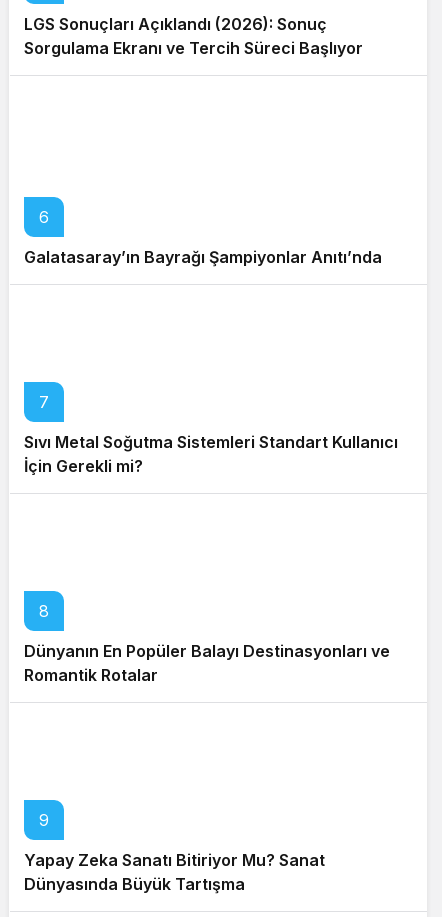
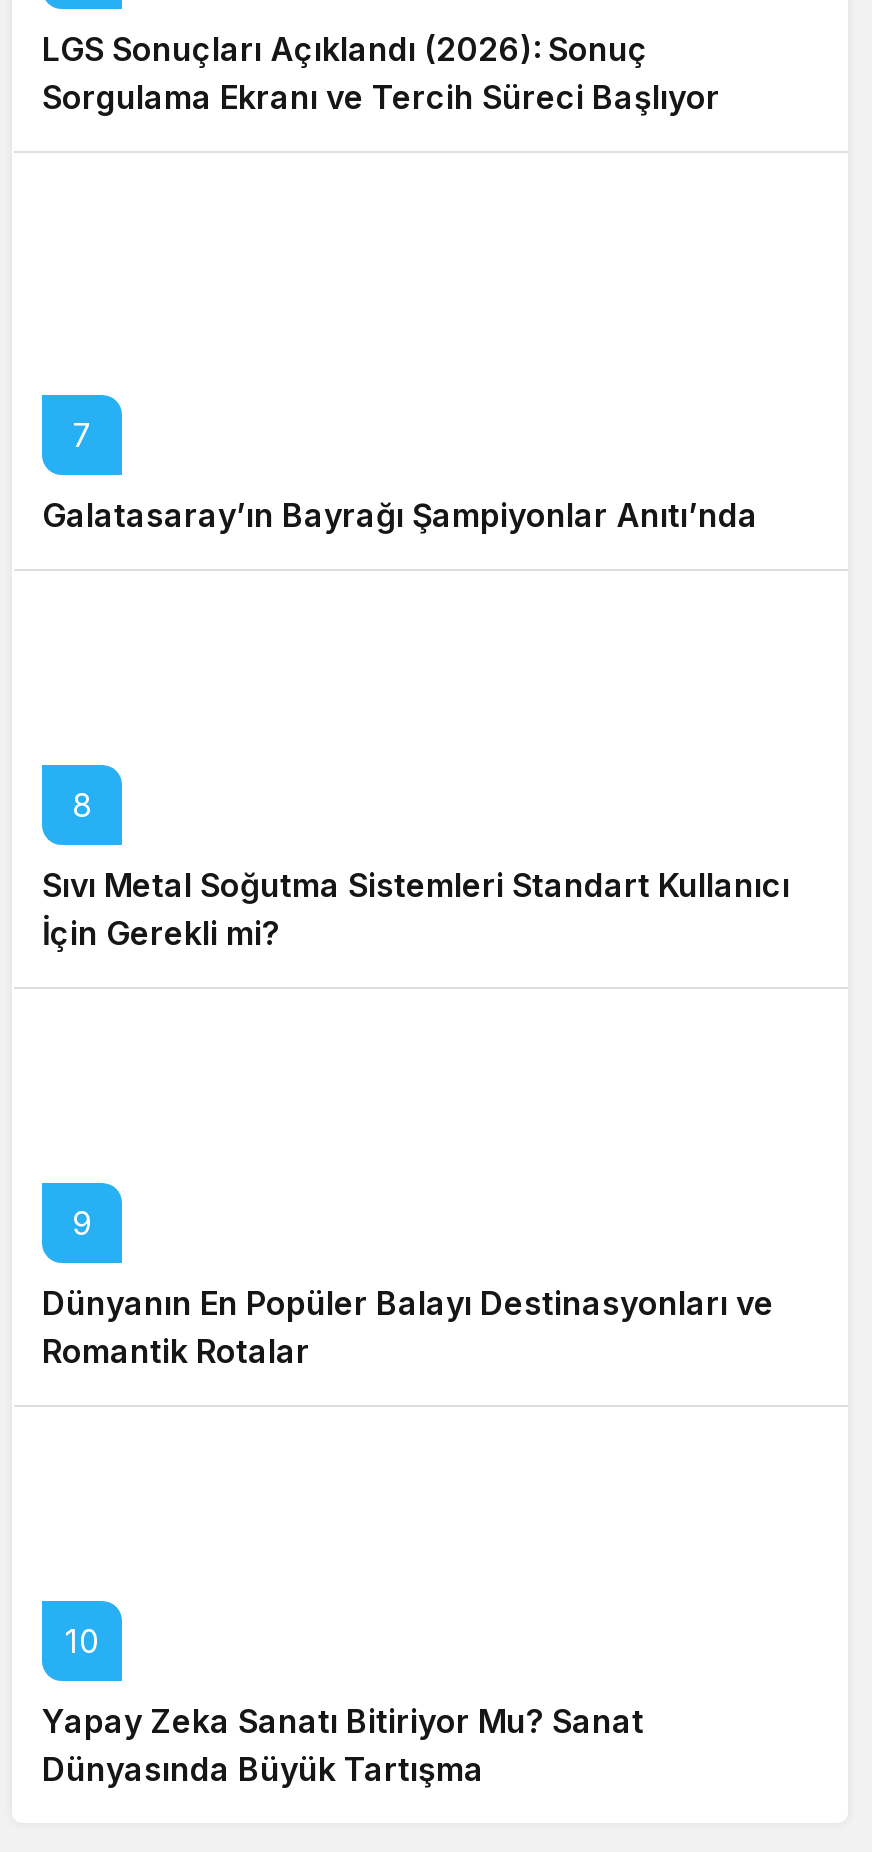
- 6
+ 7

- 7
+ 8

- 8
+ 9

- 9
+ 10
